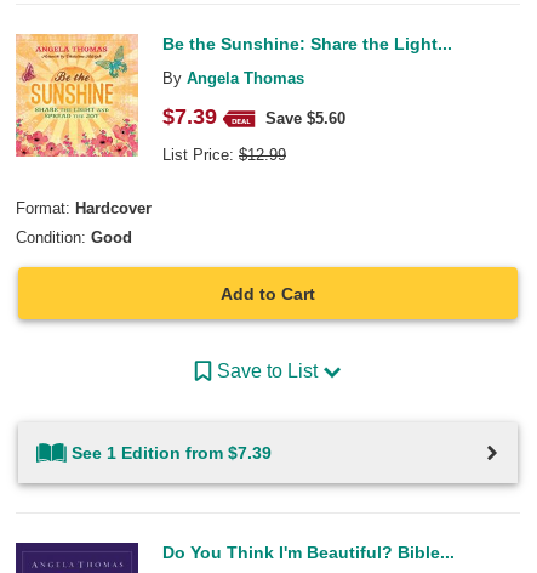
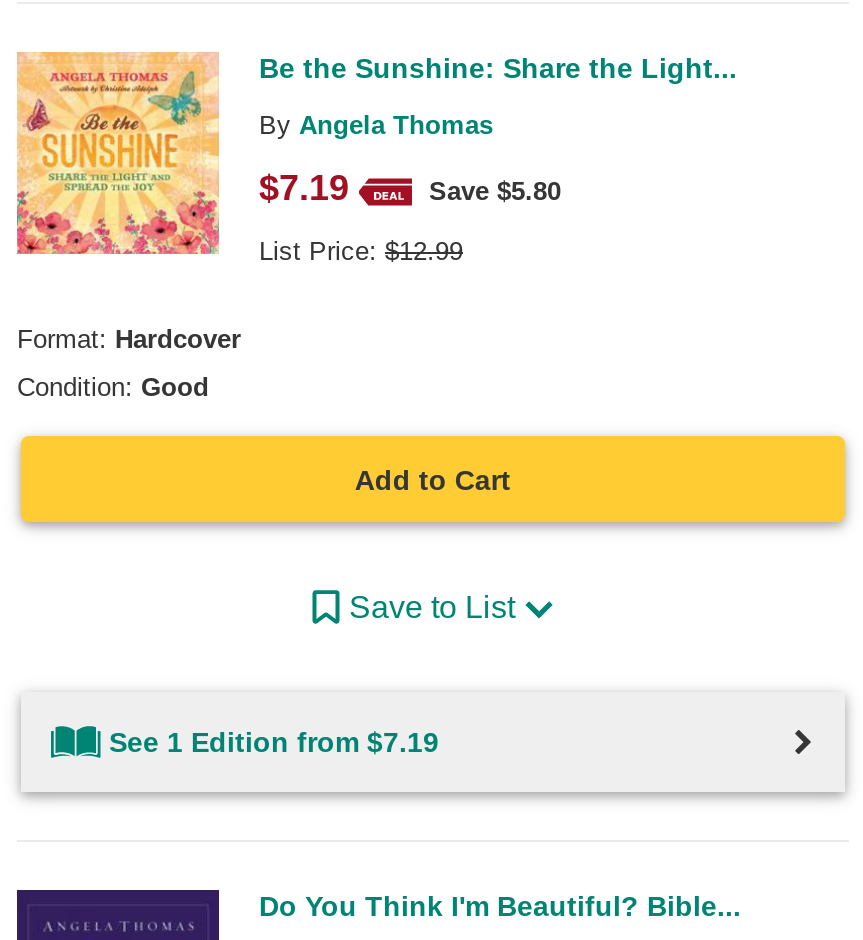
- $7.39
+ $7.19

- Save $5.60
+ Save $5.80

- See 1 Edition from $7.39
+ See 1 Edition from $7.19
